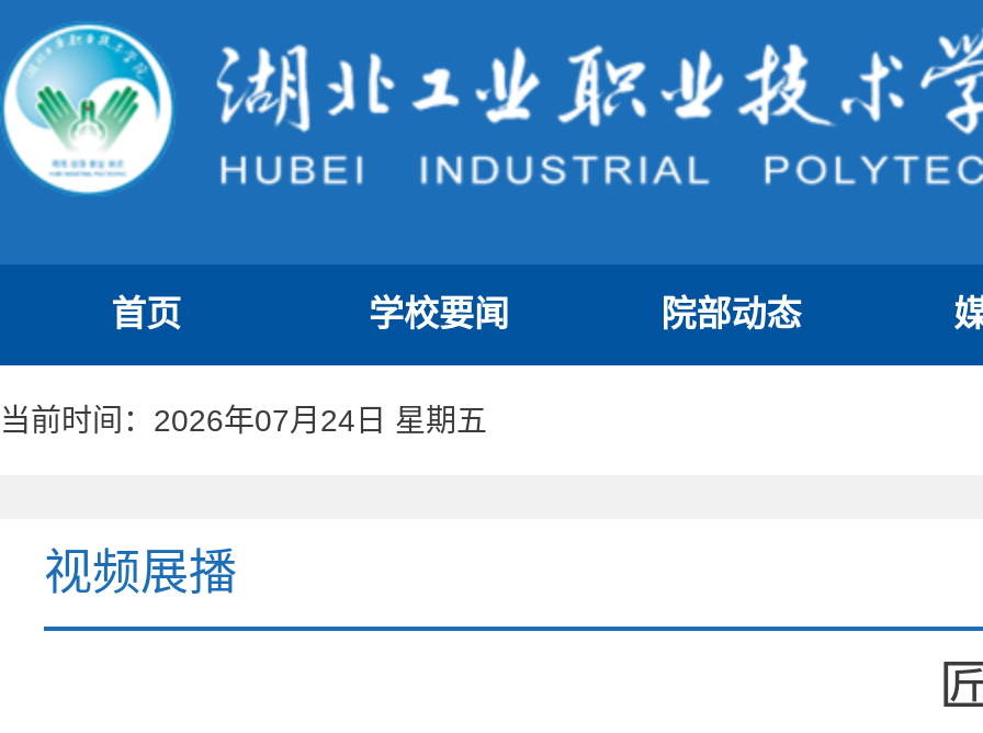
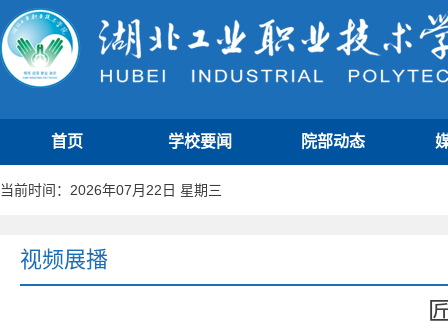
- 当前时间：2026年07月24日 星期五
+ 当前时间：2026年07月22日 星期三
